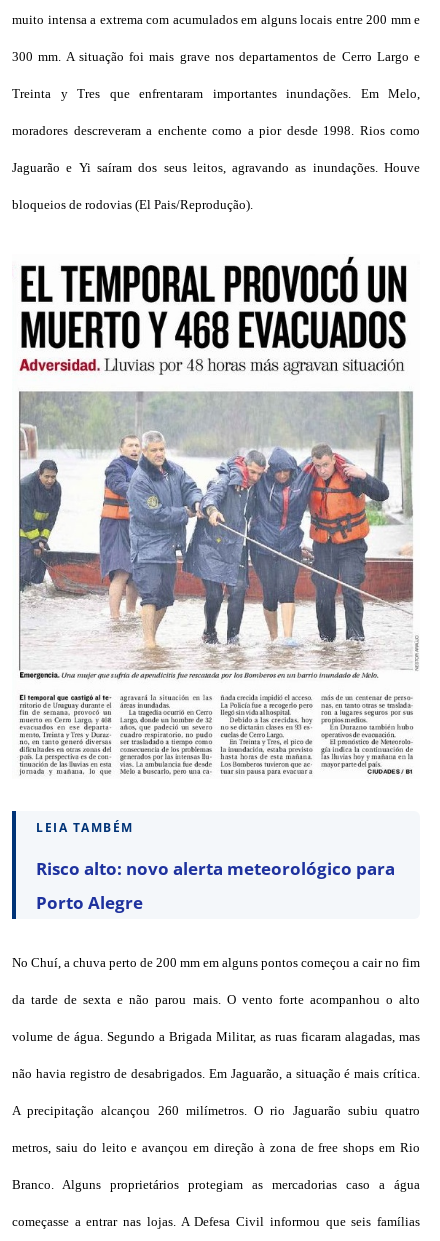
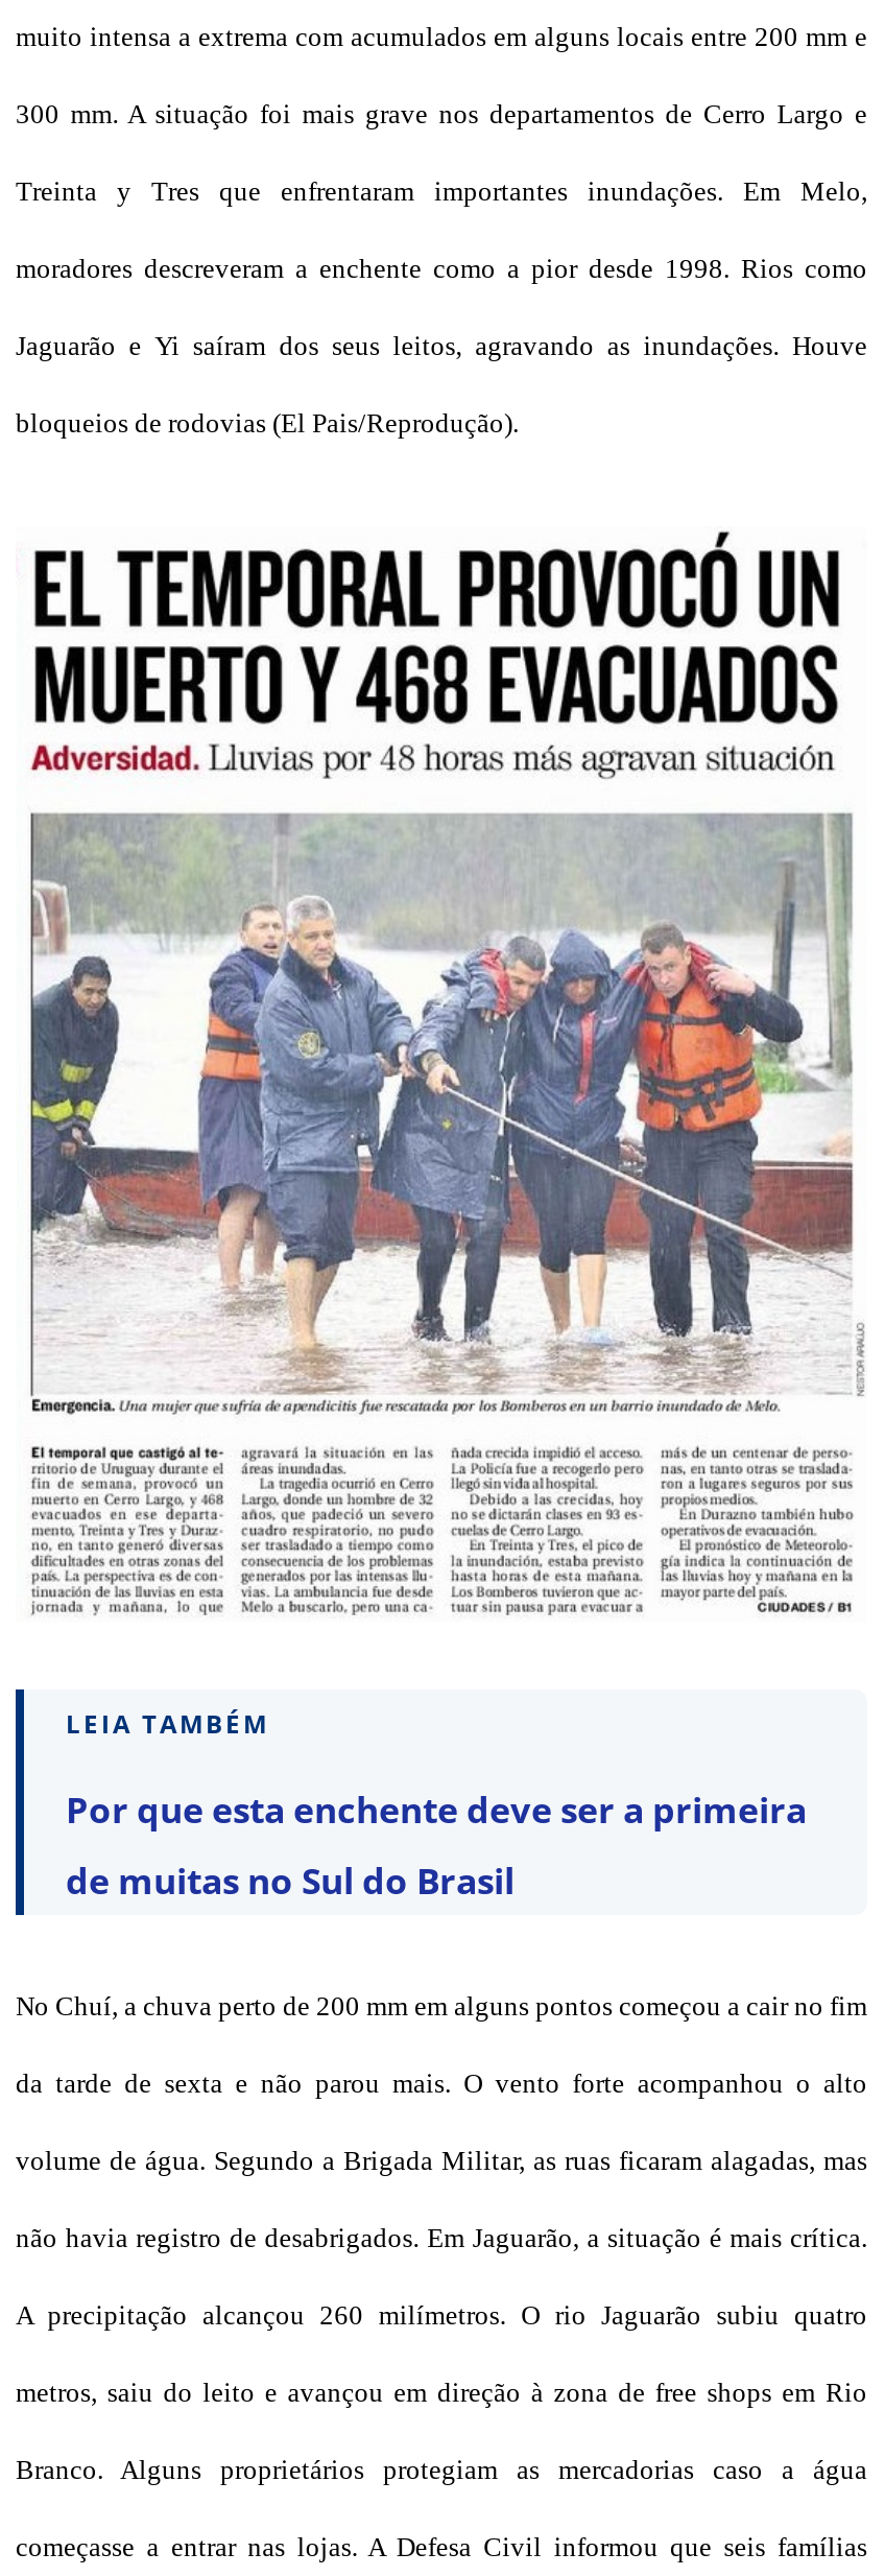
- Risco alto: novo alerta meteorológico para
+ Por que esta enchente deve ser a primeira

- Porto Alegre
+ de muitas no Sul do Brasil
